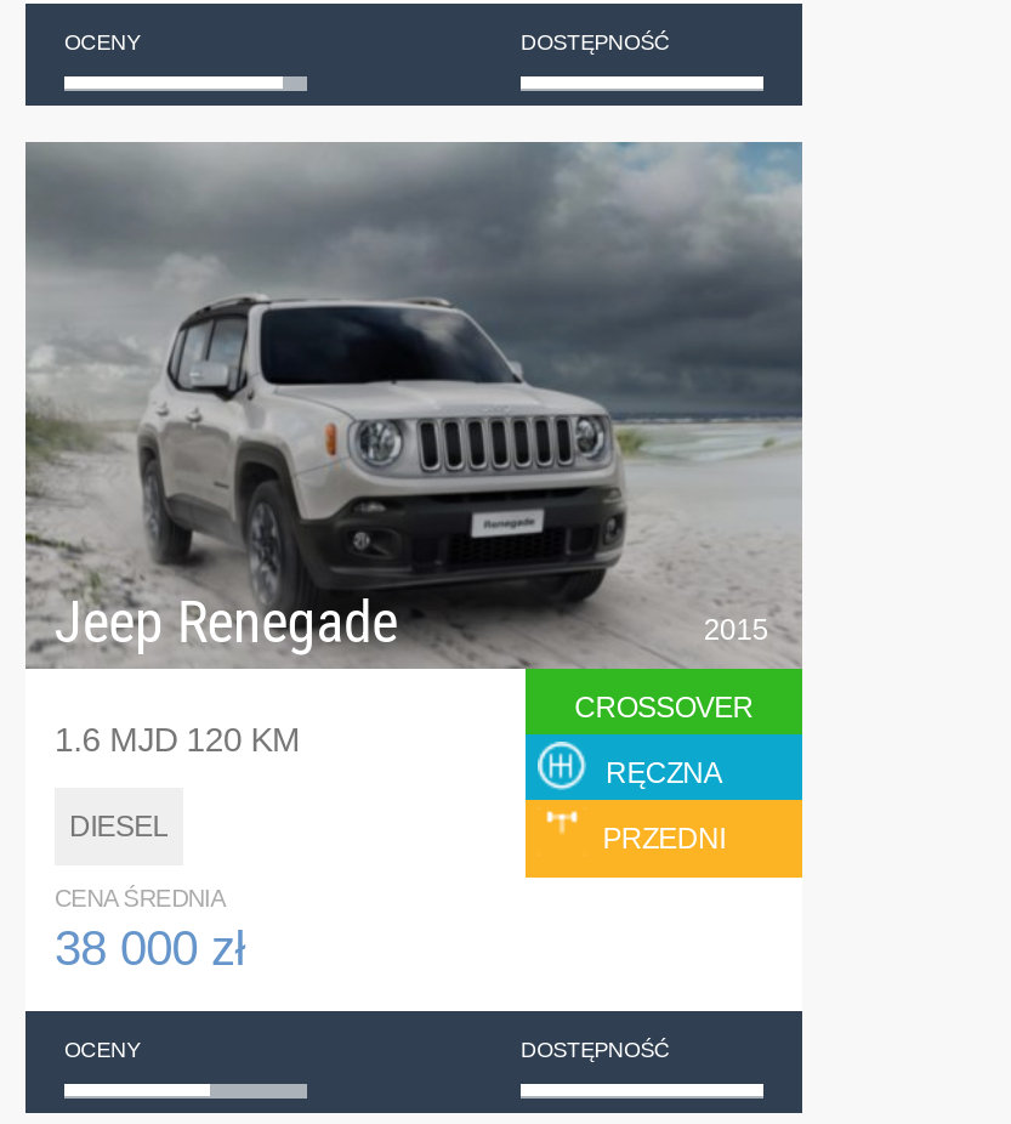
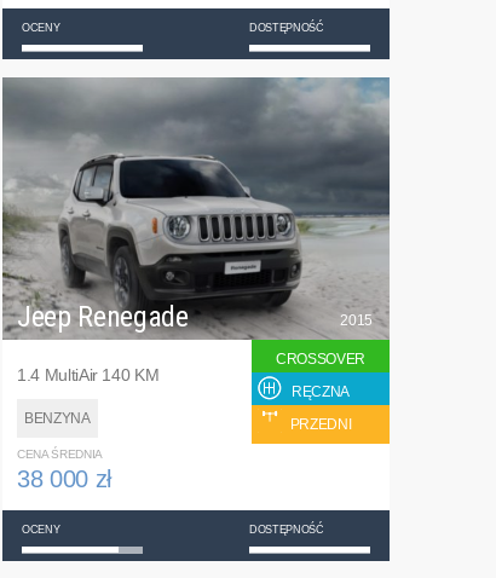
- 1.6 MJD 120 KM
+ 1.4 MultiAir 140 KM

- DIESEL
+ BENZYNA
